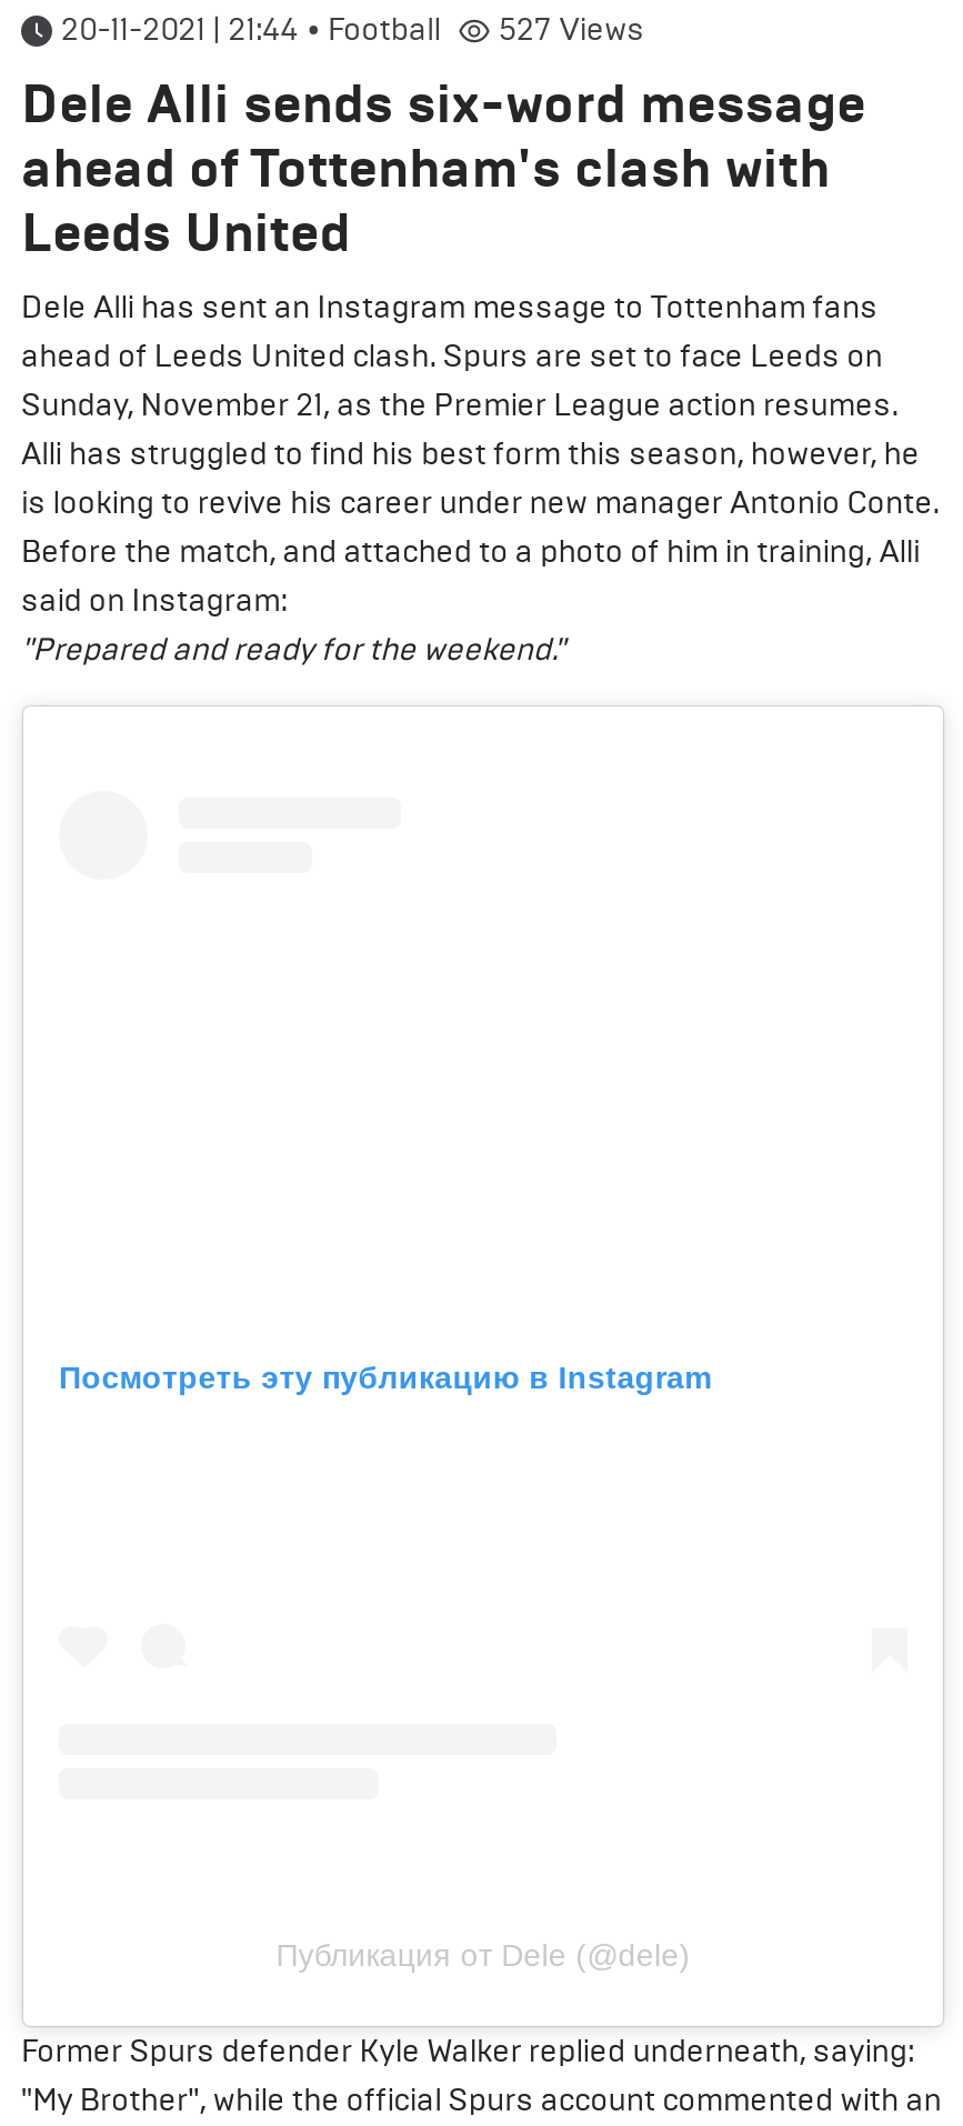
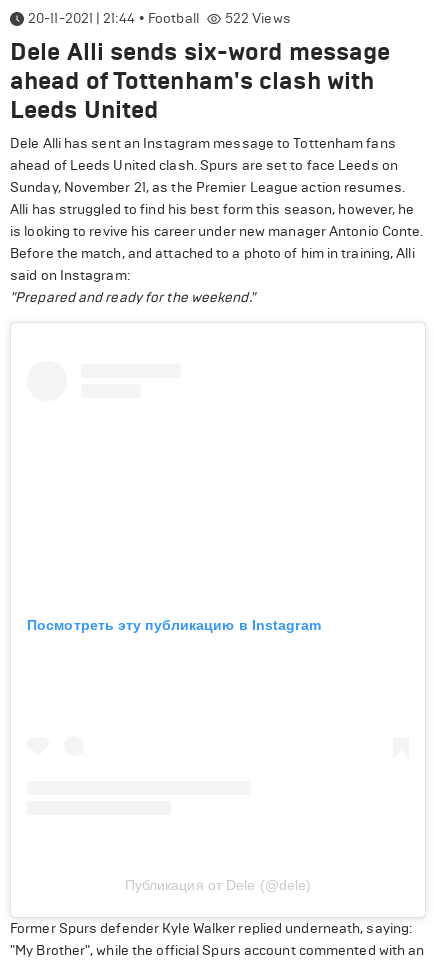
- 527 Views
+ 522 Views
